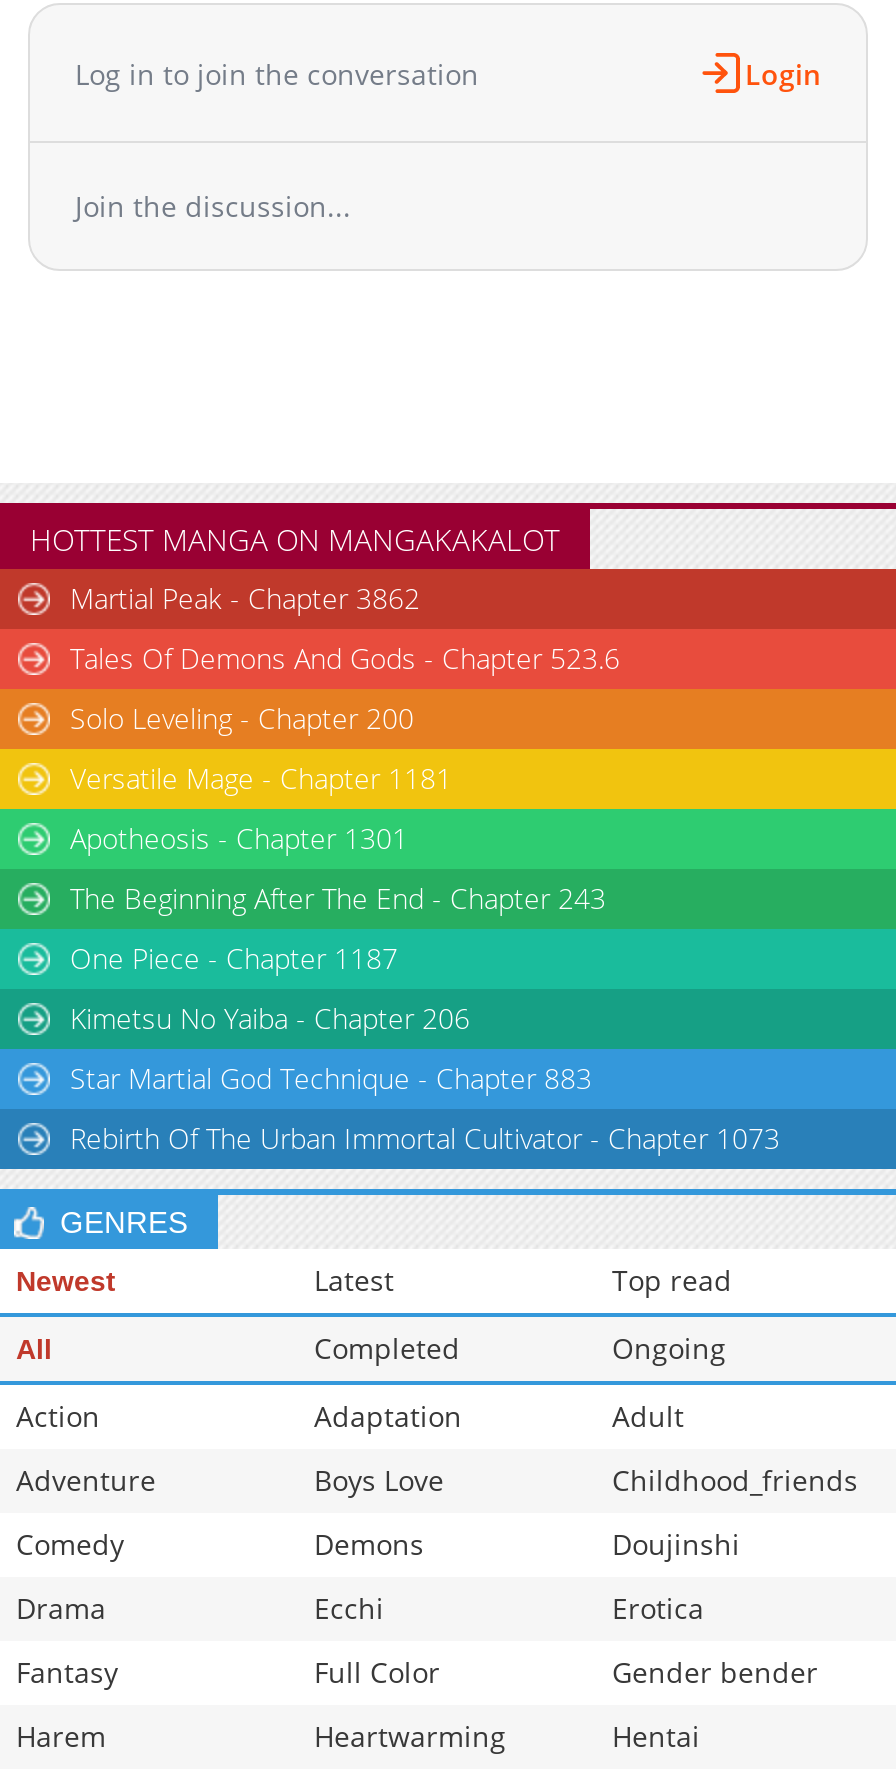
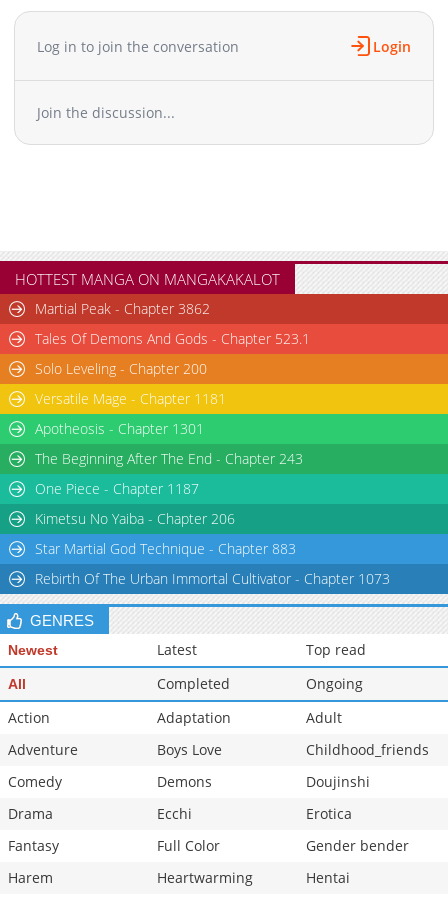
- Tales Of Demons And Gods - Chapter 523.6
+ Tales Of Demons And Gods - Chapter 523.1
